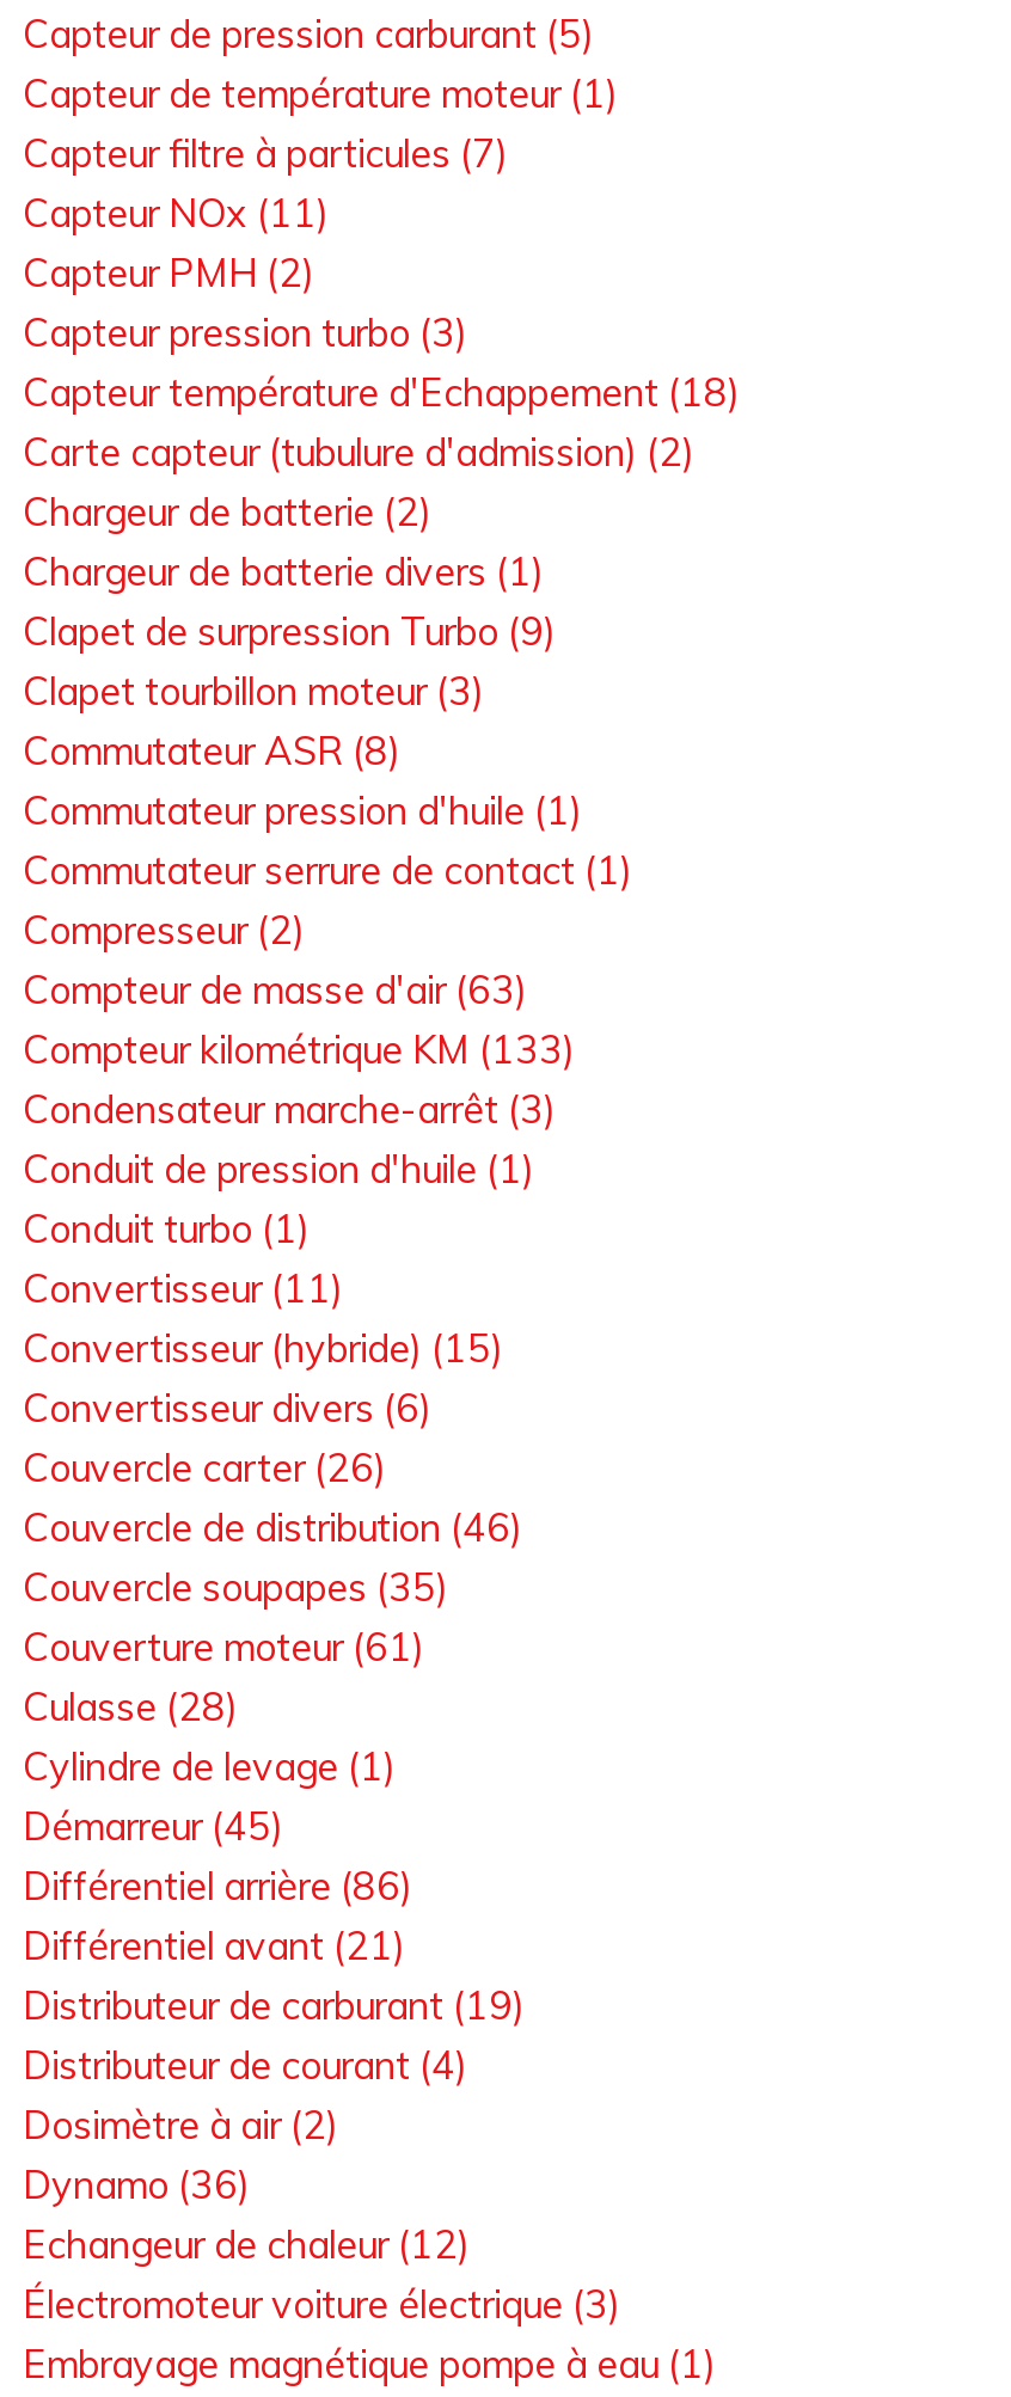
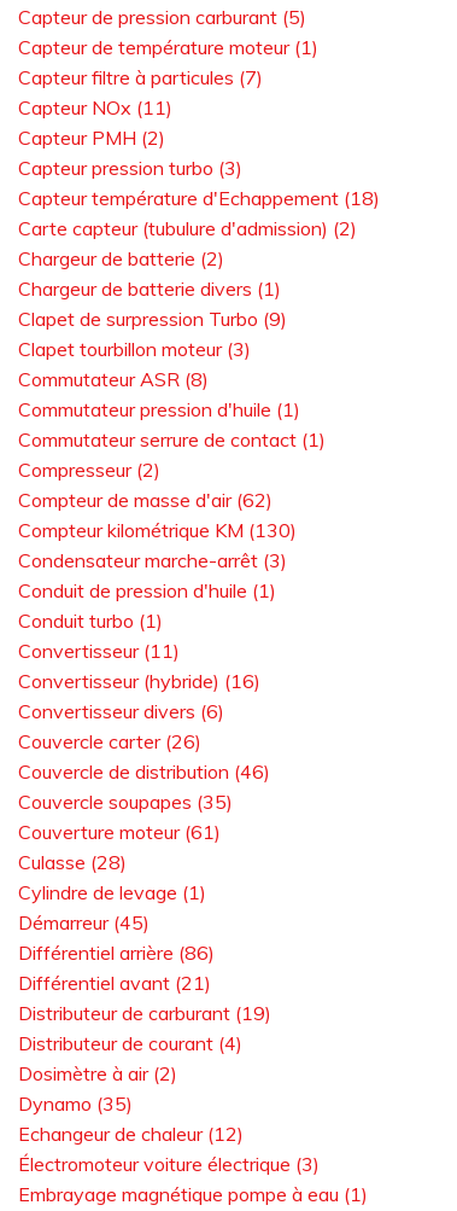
- Compteur de masse d'air (63)
+ Compteur de masse d'air (62)

- Compteur kilométrique KM (133)
+ Compteur kilométrique KM (130)

- Convertisseur (hybride) (15)
+ Convertisseur (hybride) (16)

- Dynamo (36)
+ Dynamo (35)
